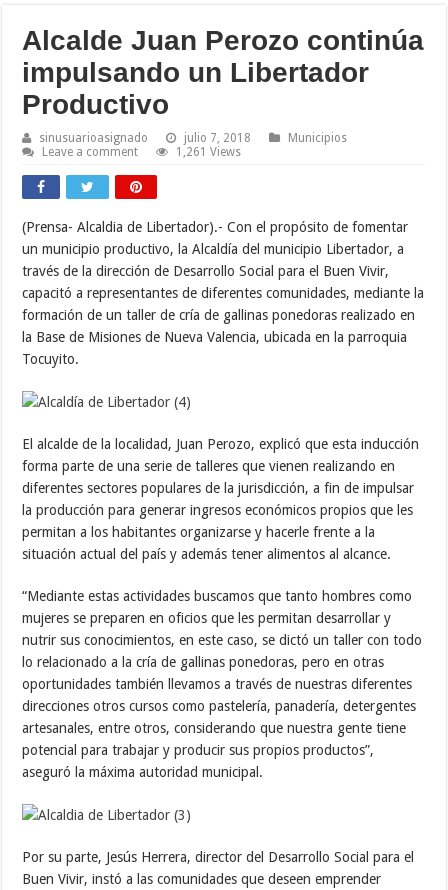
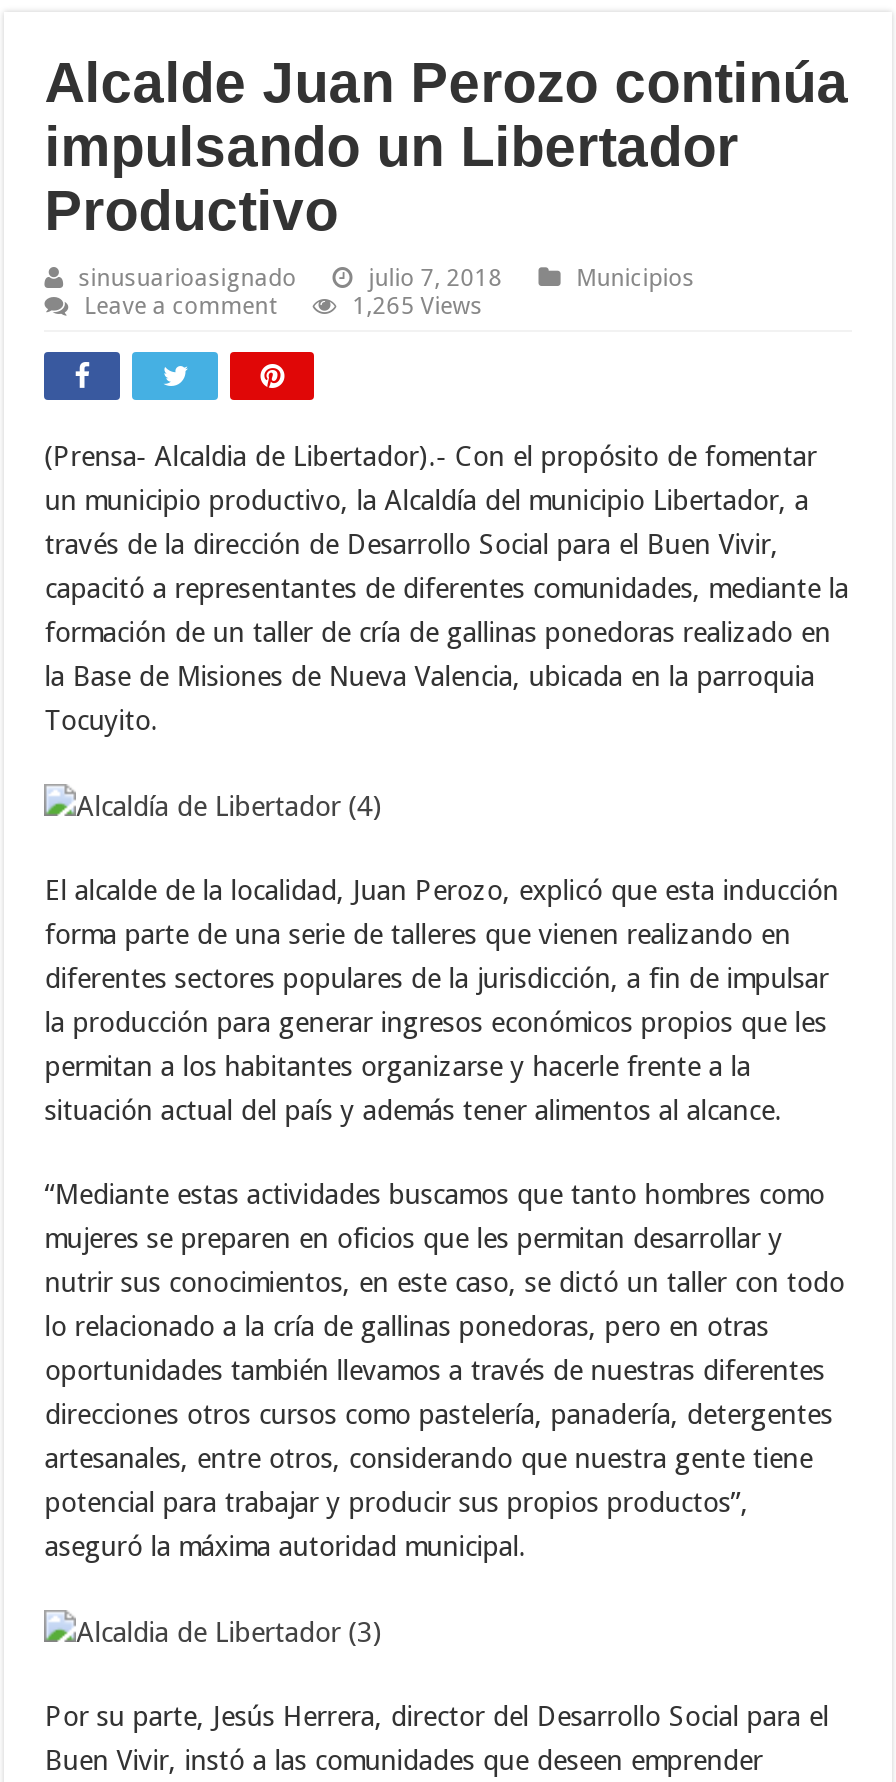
- 1,261 Views
+ 1,265 Views
